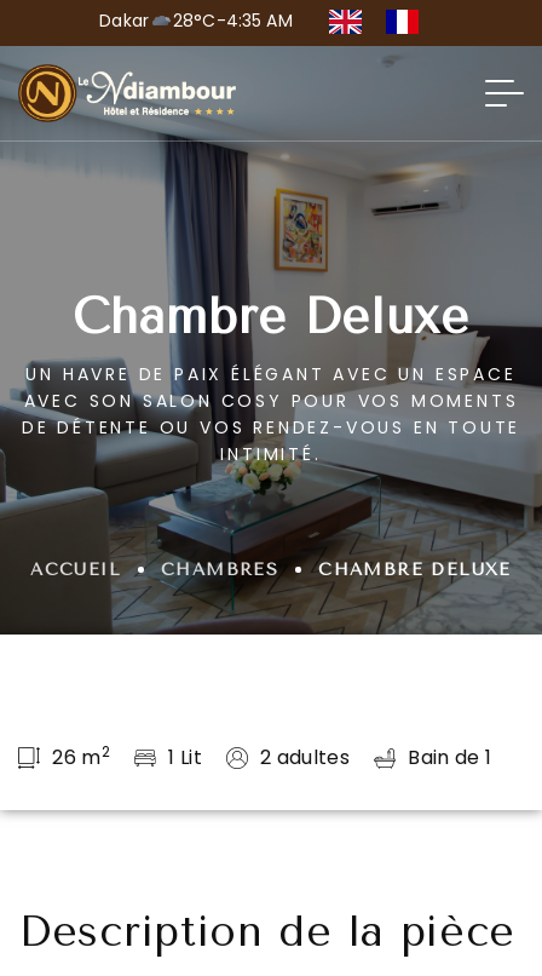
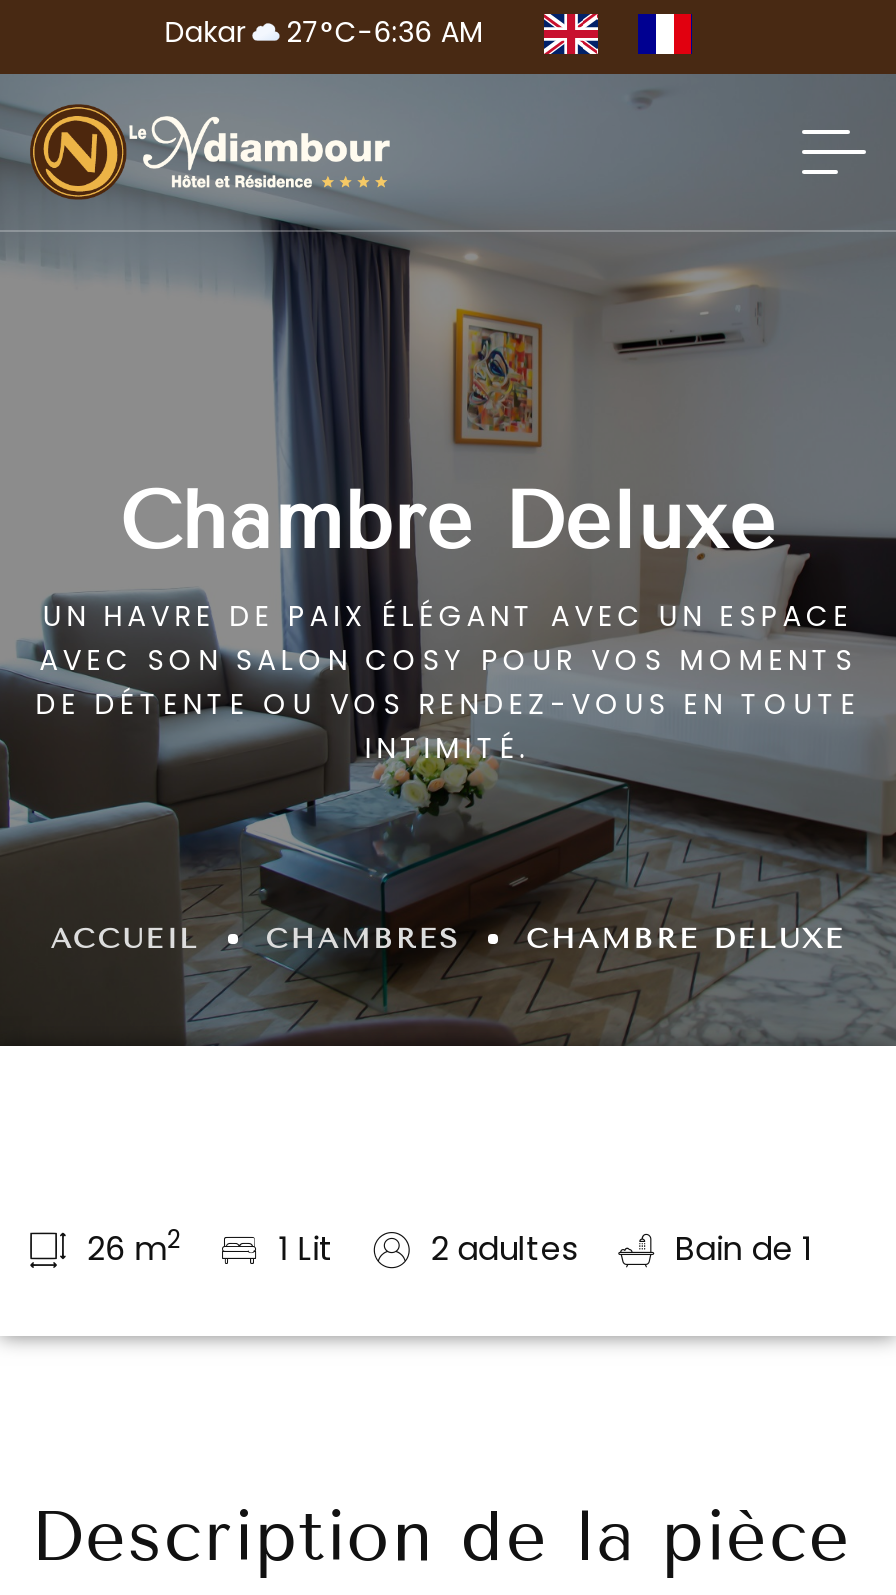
- Dakar 28°C-4:35 AM
+ Dakar 27°C-6:36 AM
